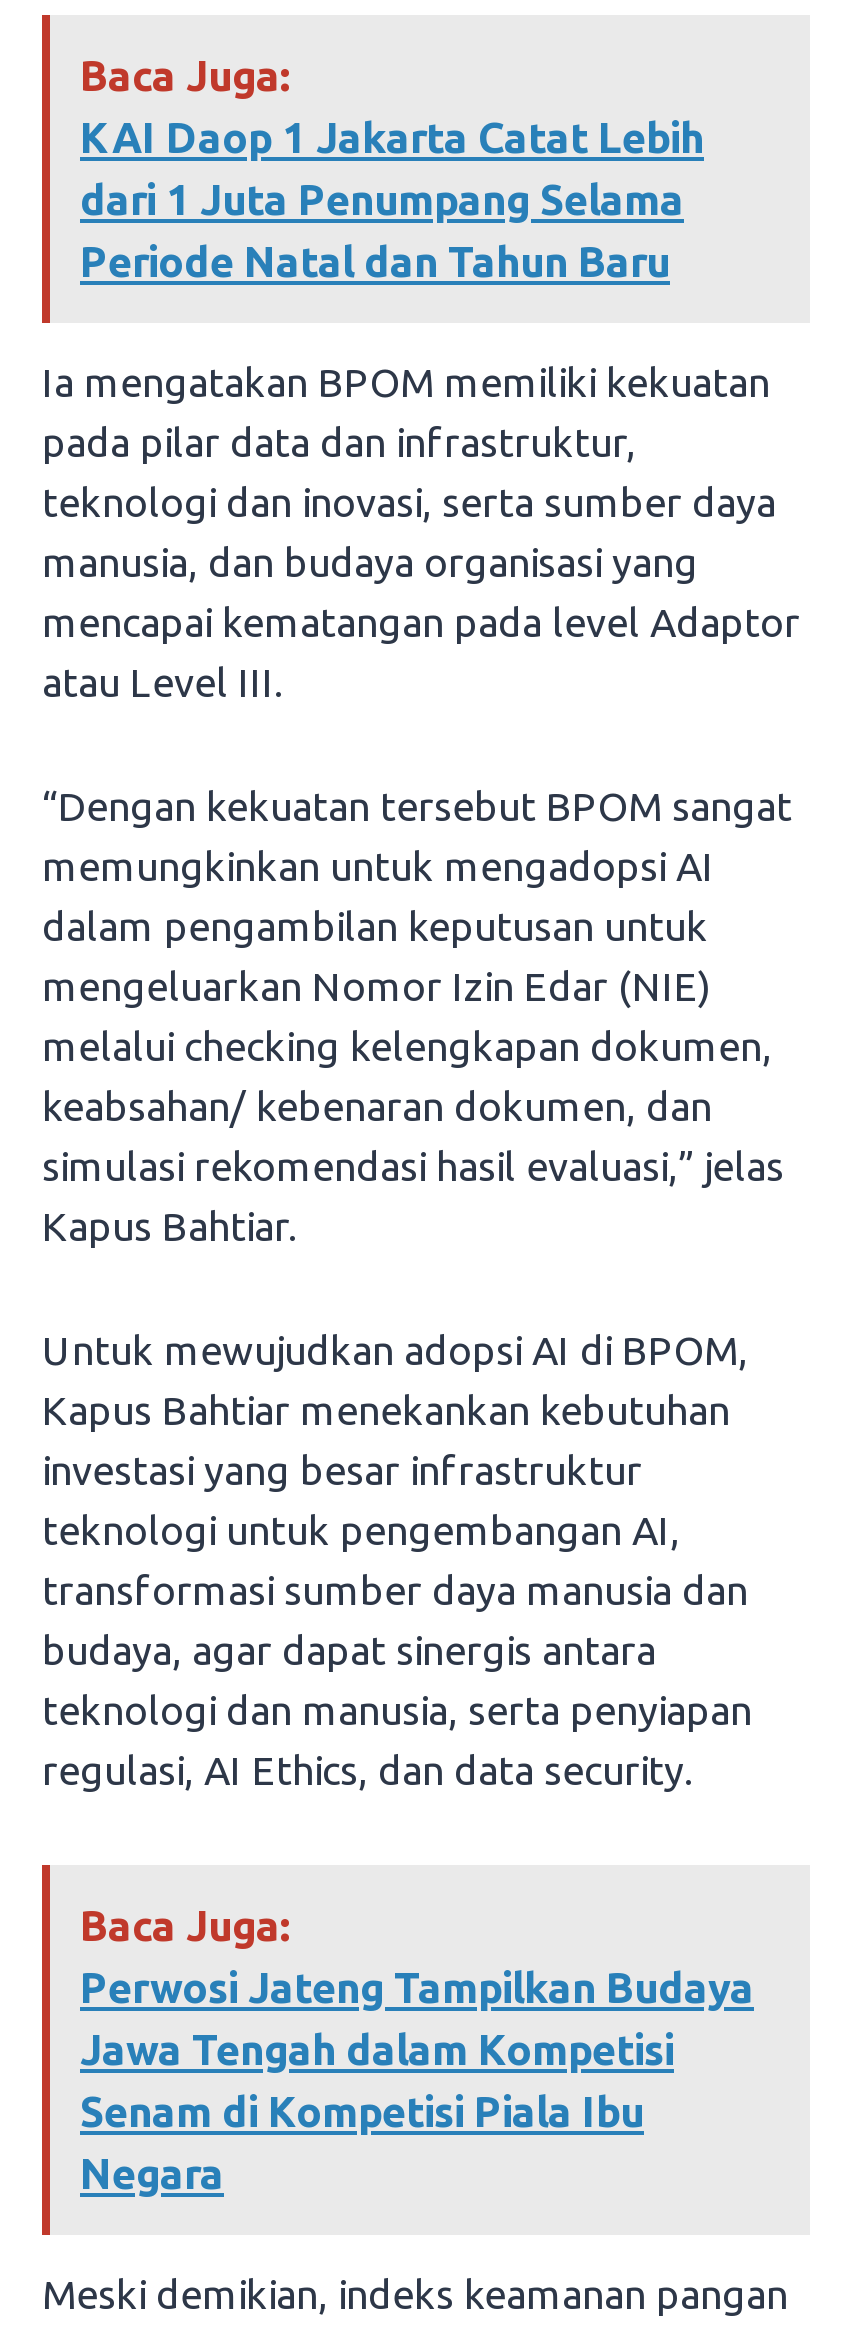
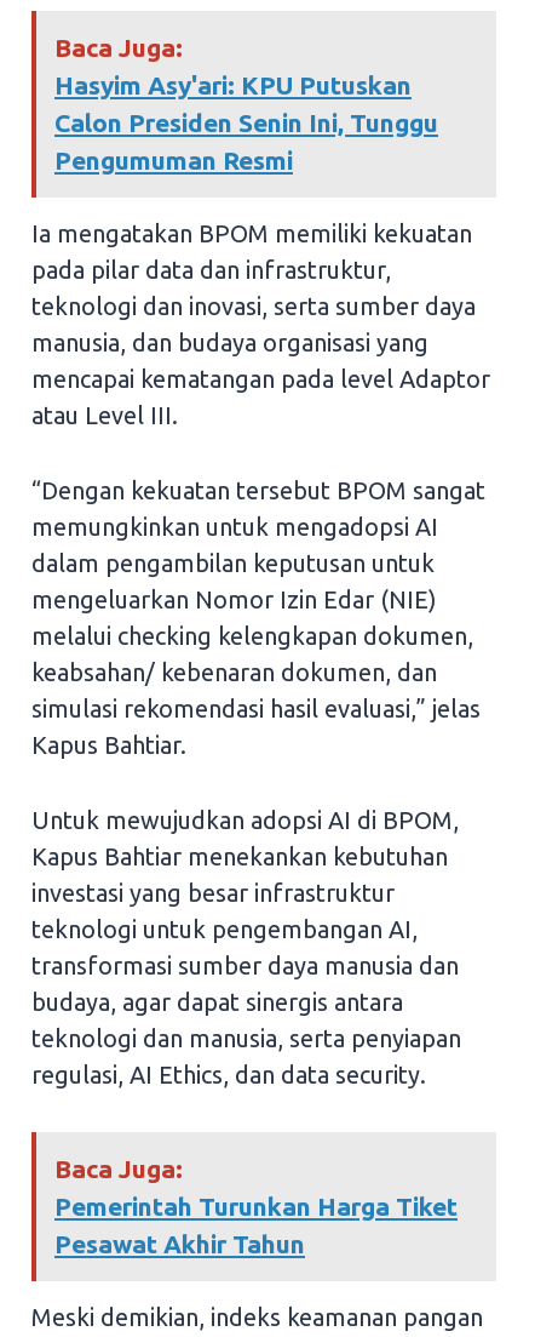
- KAI Daop 1 Jakarta Catat Lebih
- dari 1 Juta Penumpang Selama
- Periode Natal dan Tahun Baru
+ Hasyim Asy'ari: KPU Putuskan
+ Calon Presiden Senin Ini, Tunggu
+ Pengumuman Resmi

- Perwosi Jateng Tampilkan Budaya
- Jawa Tengah dalam Kompetisi
- Senam di Kompetisi Piala Ibu
- Negara
+ Pemerintah Turunkan Harga Tiket
+ Pesawat Akhir Tahun
